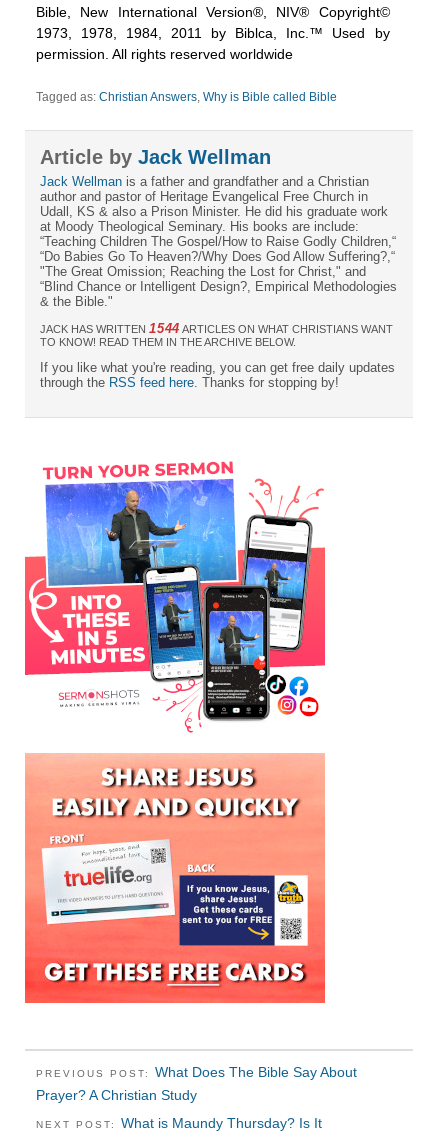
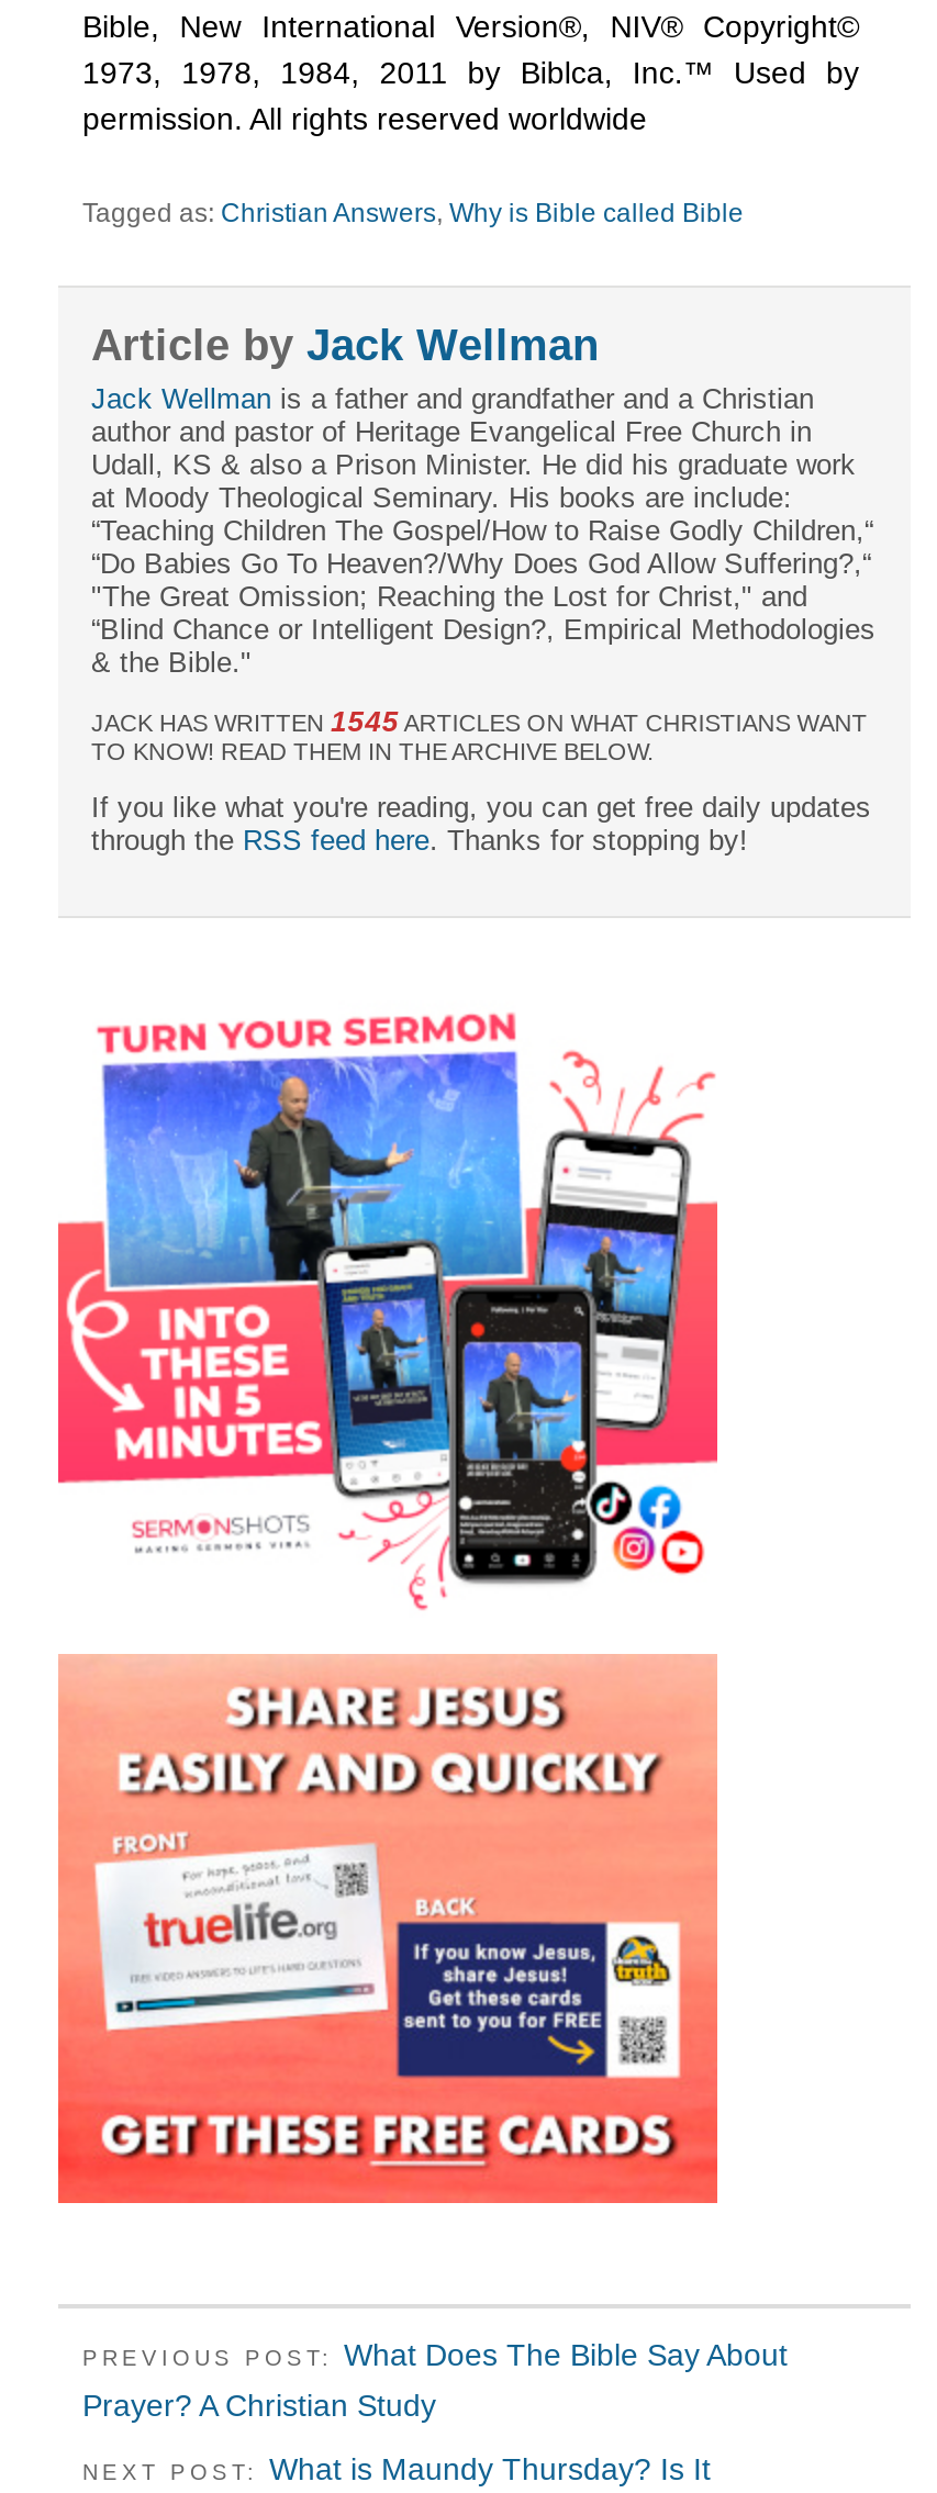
- JACK HAS WRITTEN 1544ARTICLES ON WHAT CHRISTIANS WANT
+ JACK HAS WRITTEN 1545ARTICLES ON WHAT CHRISTIANS WANT
